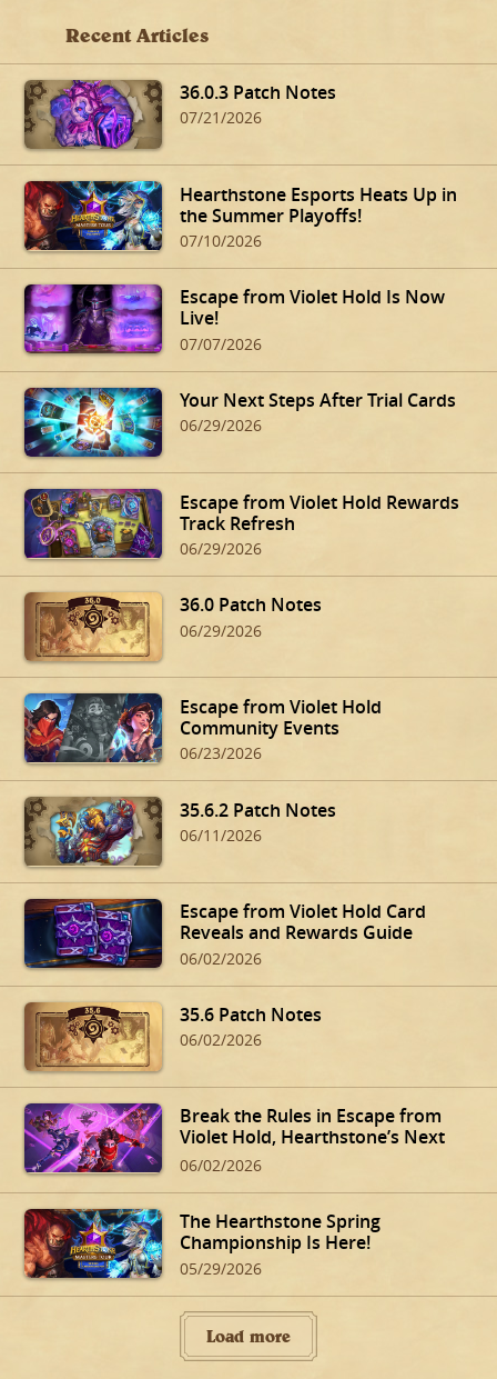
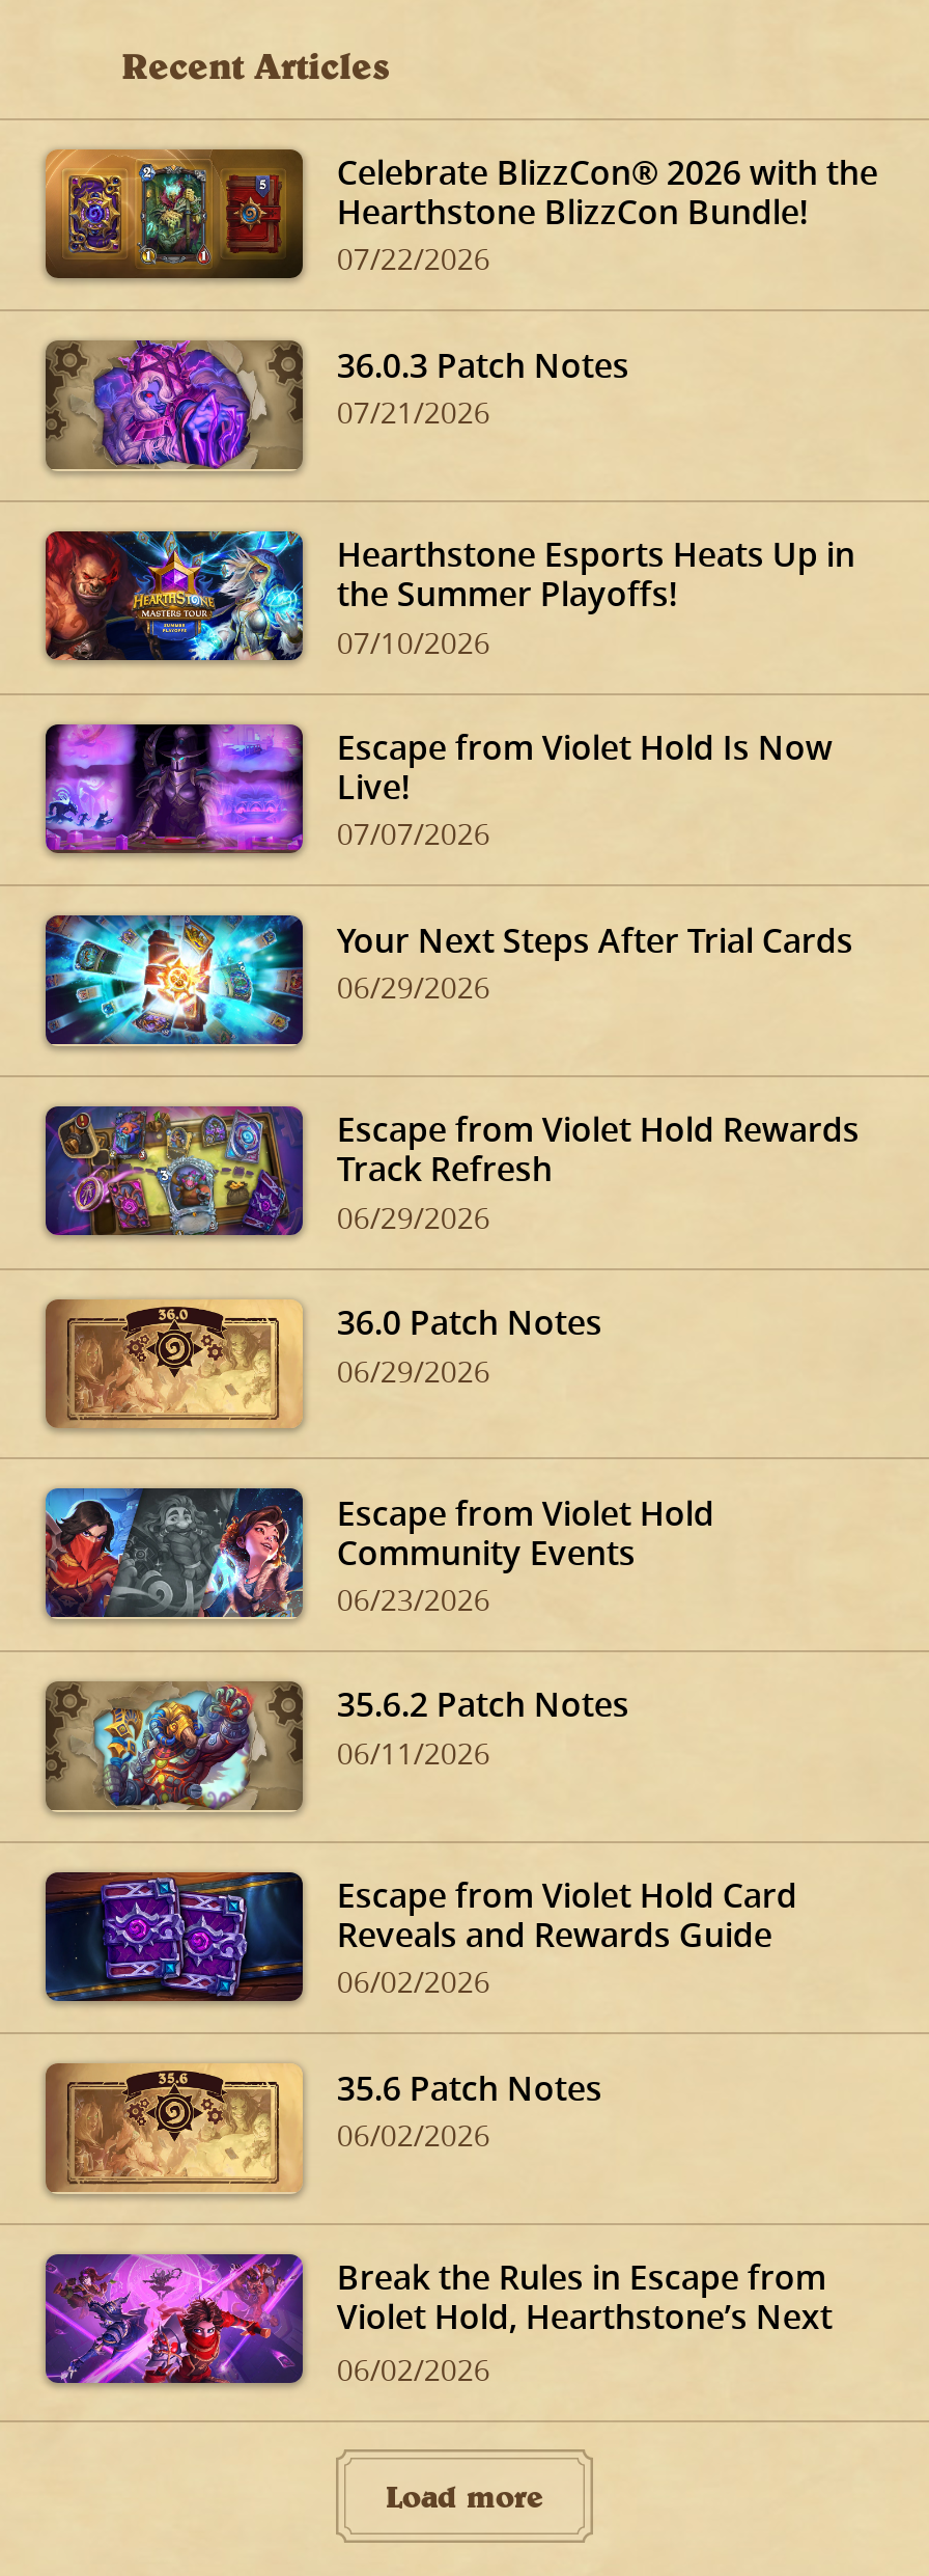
+ [image]
+ Celebrate BlizzCon® 2026 with the
+ Hearthstone BlizzCon Bundle!
+ 07/22/2026

moved down: [image] | 36.0.3 Patch Notes | 07/21/2026 | ... | Break the Rules in Escape from | Violet Hold, Hearthstone’s Next

- [image]
- The Hearthstone Spring
- Championship Is Here!
- 05/29/2026
